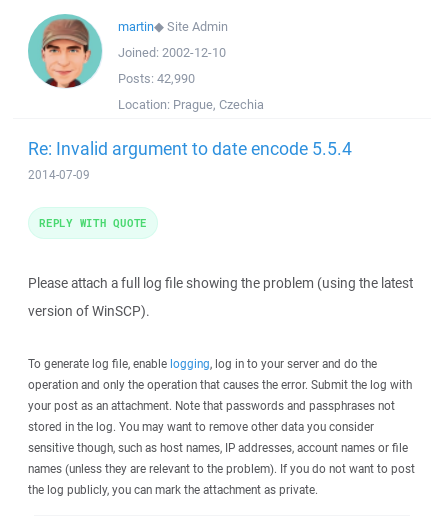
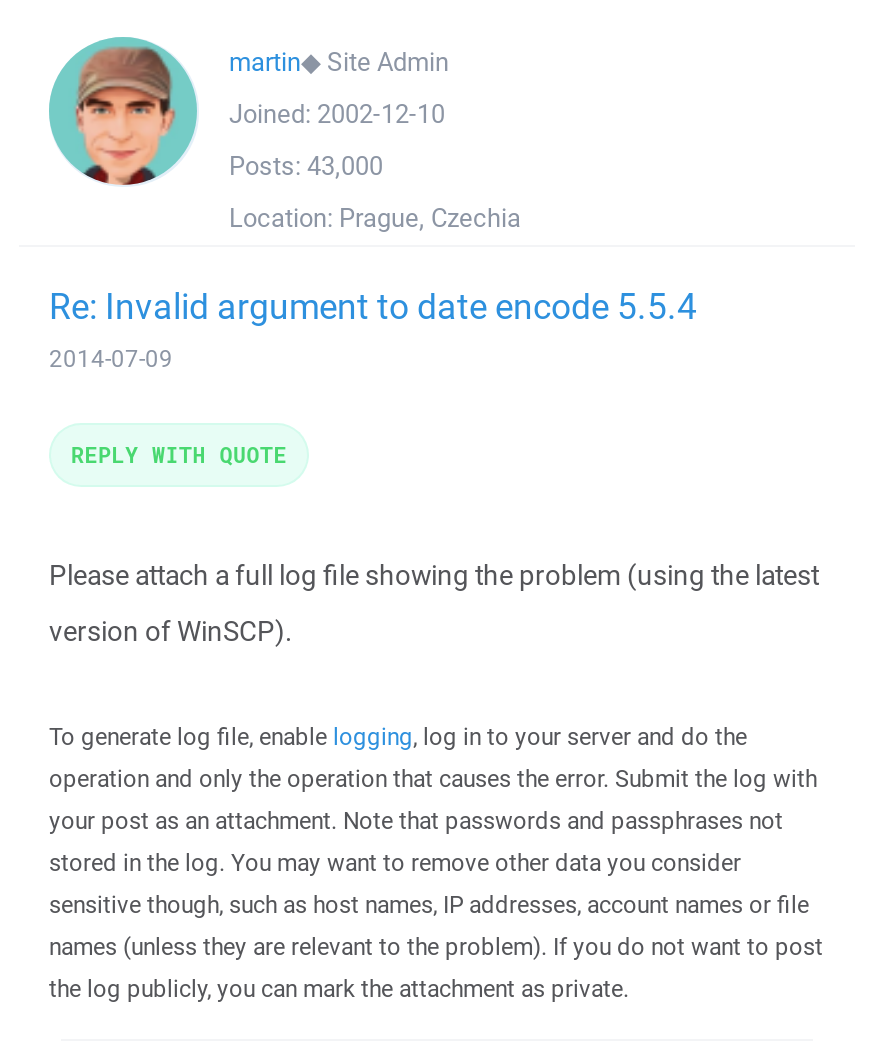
- Posts: 42,990
+ Posts: 43,000
